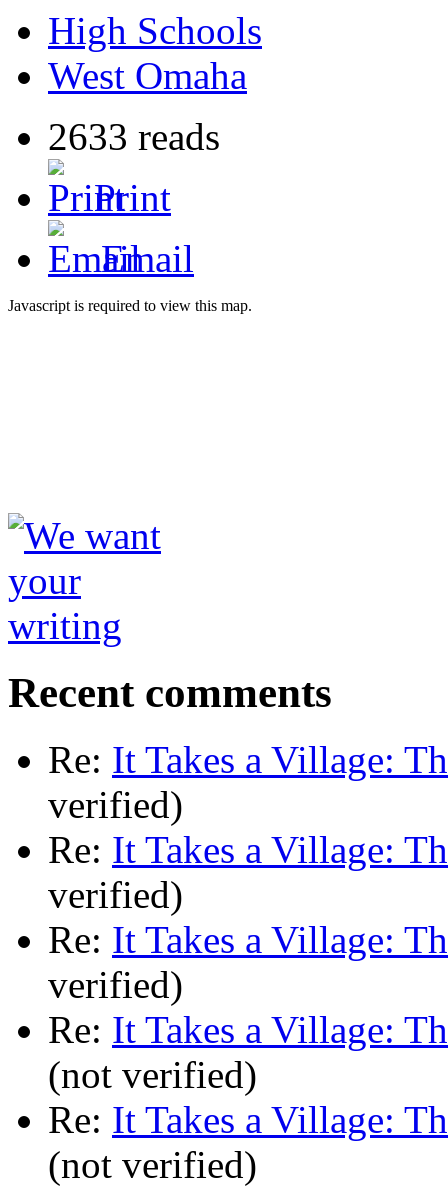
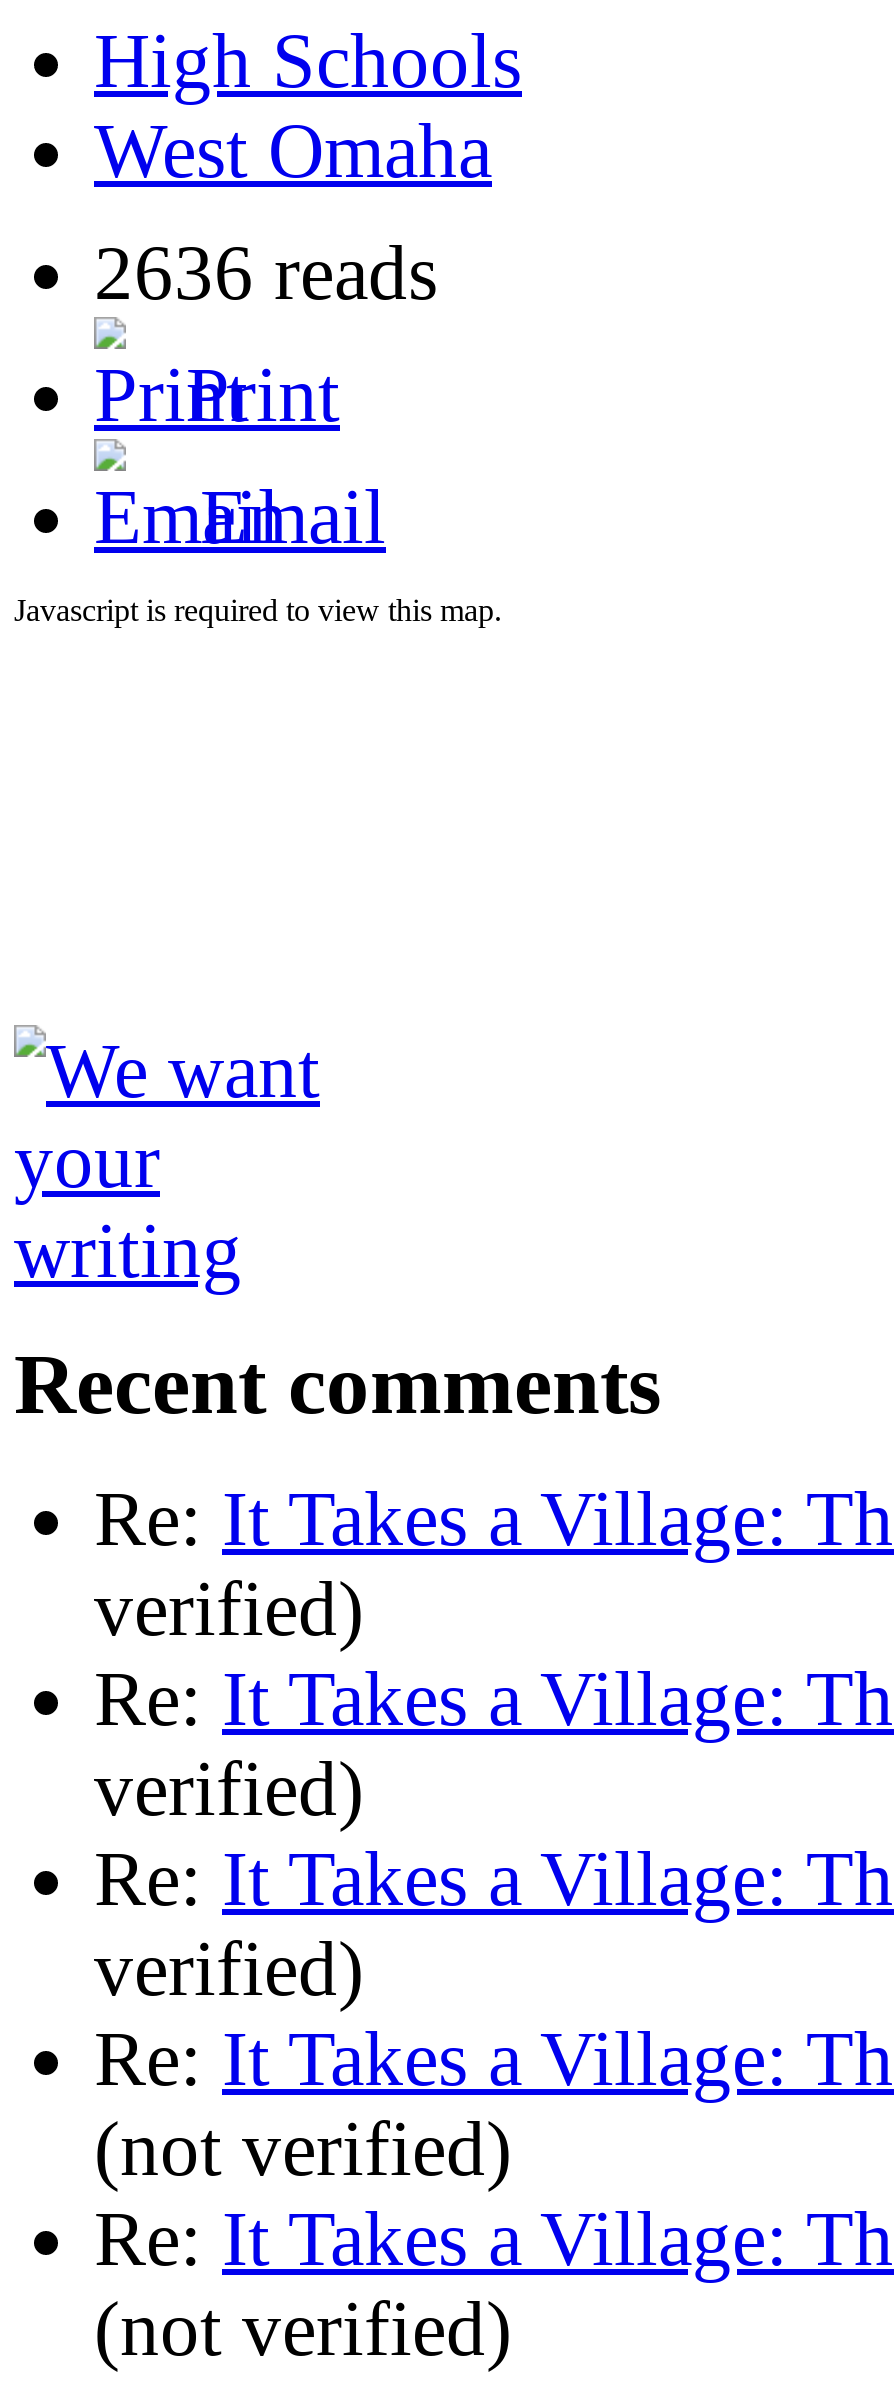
- 2633 reads
+ 2636 reads
